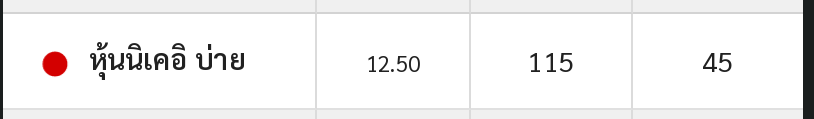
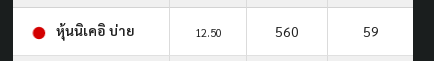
- 115
+ 560

- 45
+ 59
